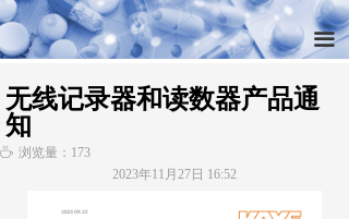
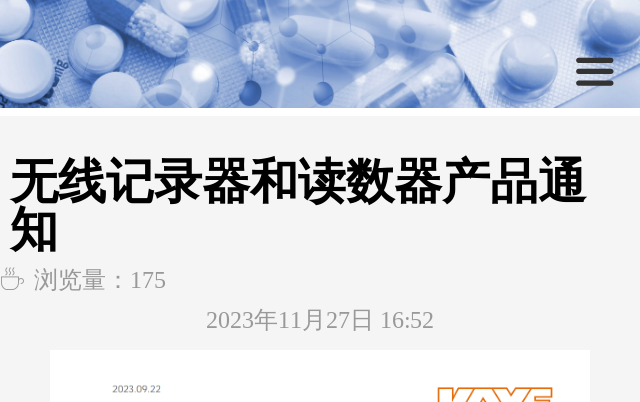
- ꄘ 浏览量：173
+ ꄘ 浏览量：175
